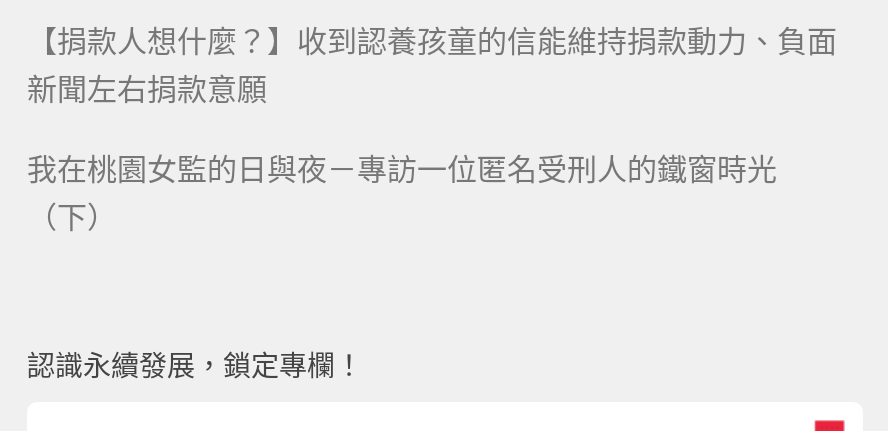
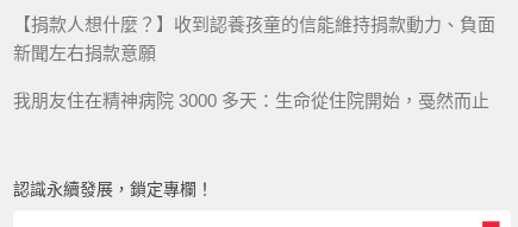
- 我在桃園女監的日與夜－專訪一位匿名受刑人的鐵窗時光
- （下）
+ 我朋友住在精神病院 3000 多天：生命從住院開始，戞然而止
